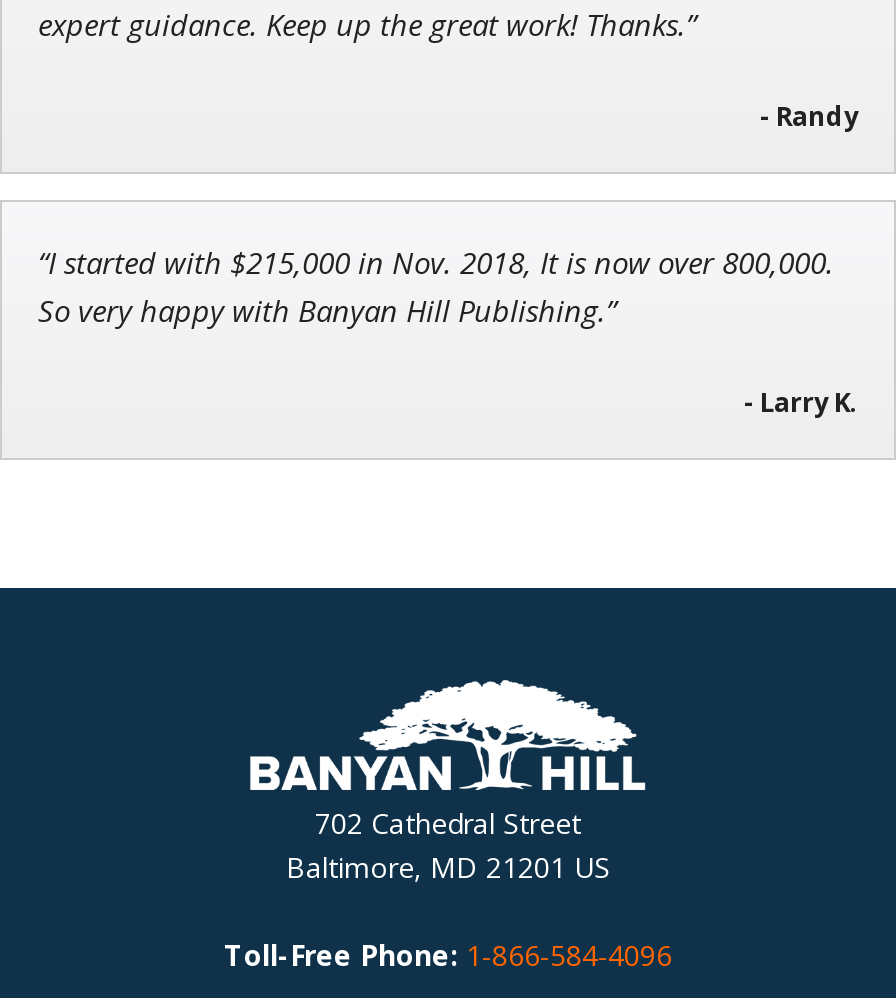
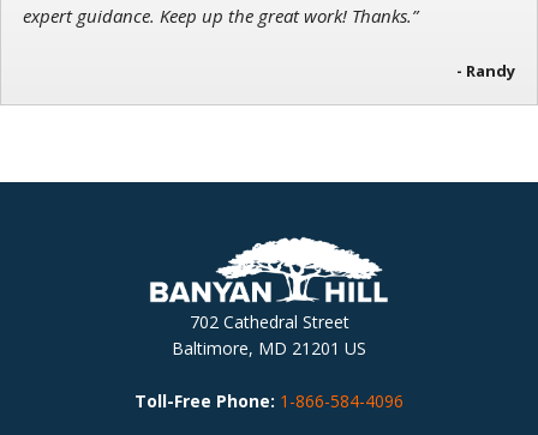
- “I started with $215,000 in Nov. 2018, It is now over 800,000.
- So very happy with Banyan Hill Publishing.”
- - Larry K.
